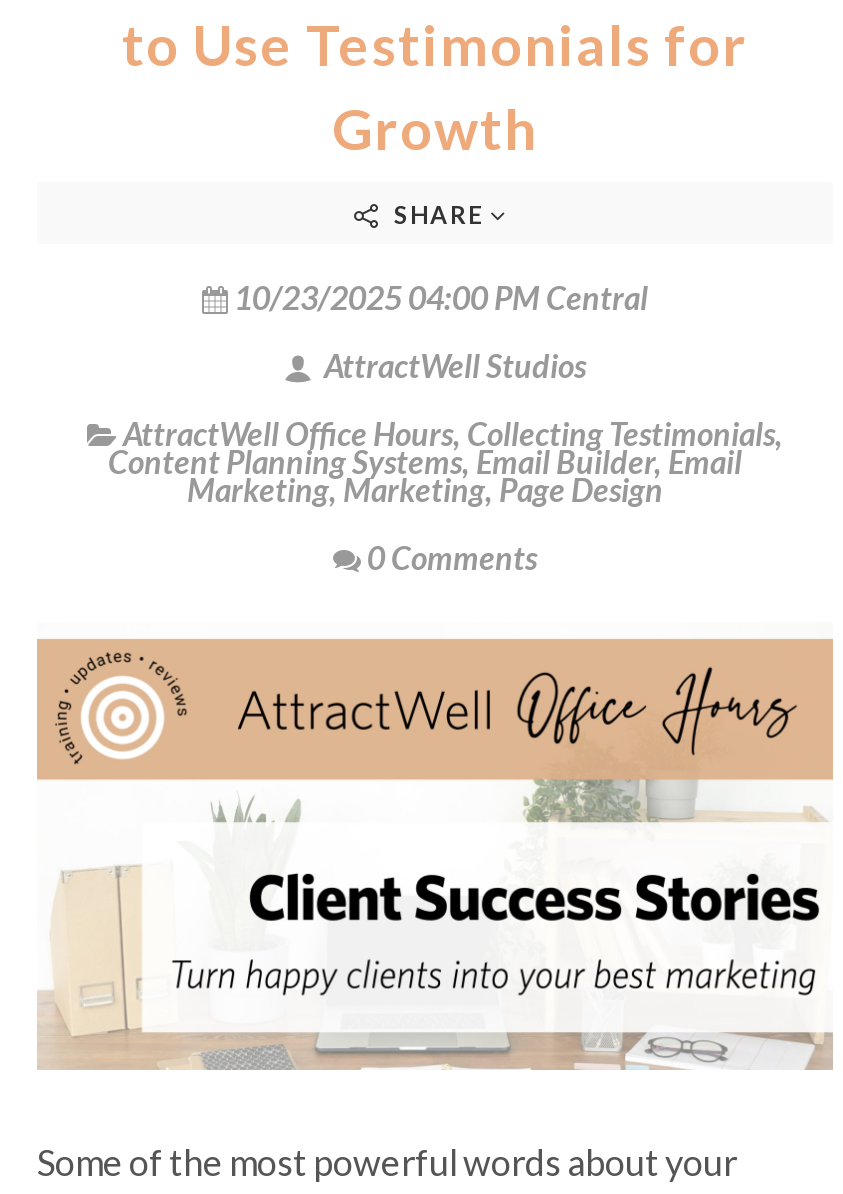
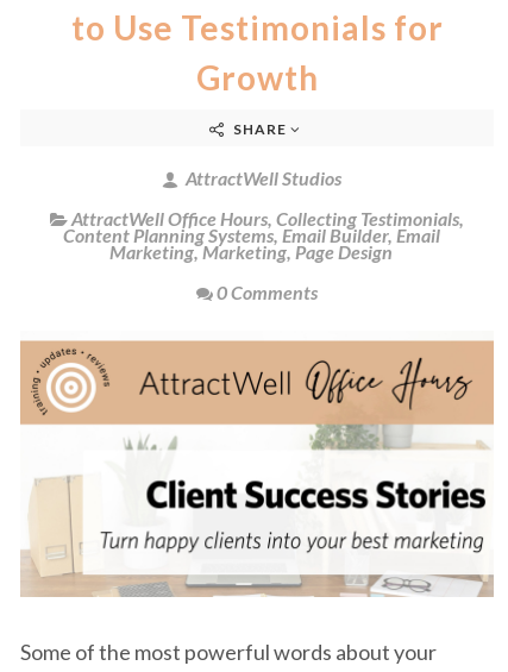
- 10/23/2025 04:00 PM Central
